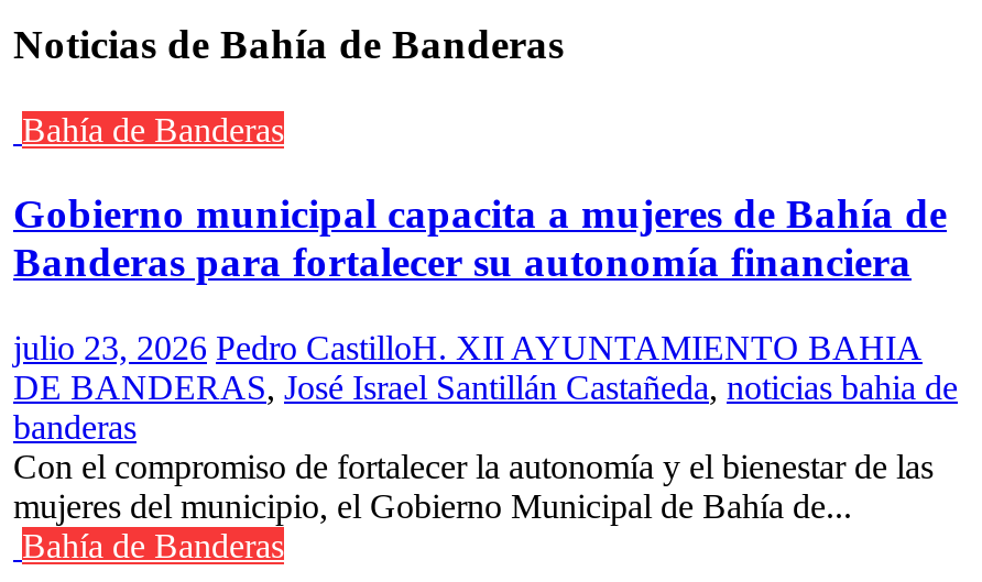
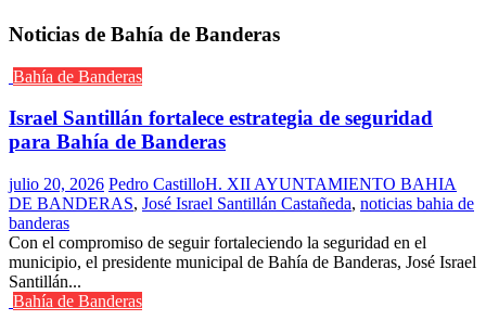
- Gobierno municipal capacita a mujeres de Bahía de
- Banderas para fortalecer su autonomía financiera
+ Israel Santillán fortalece estrategia de seguridad
+ para Bahía de Banderas

- julio 23, 2026 Pedro CastilloH. XII AYUNTAMIENTO BAHIA
+ julio 20, 2026 Pedro CastilloH. XII AYUNTAMIENTO BAHIA

- Con el compromiso de fortalecer la autonomía y el bienestar de las
- mujeres del municipio, el Gobierno Municipal de Bahía de...
+ Con el compromiso de seguir fortaleciendo la seguridad en el
+ municipio, el presidente municipal de Bahía de Banderas, José Israel
+ Santillán...
